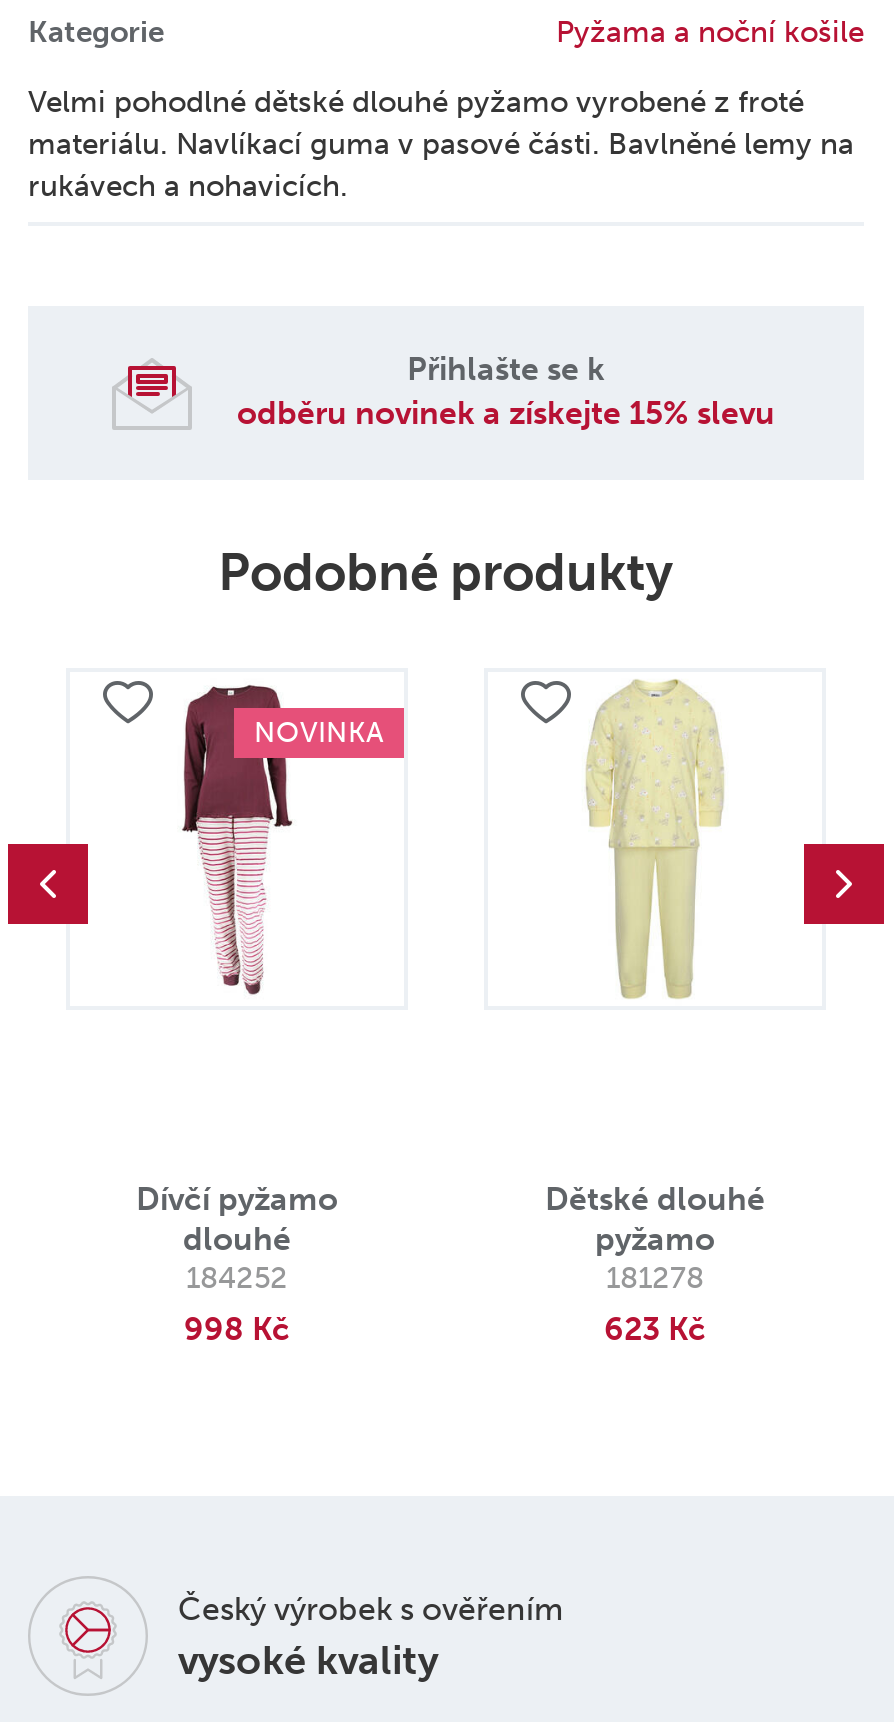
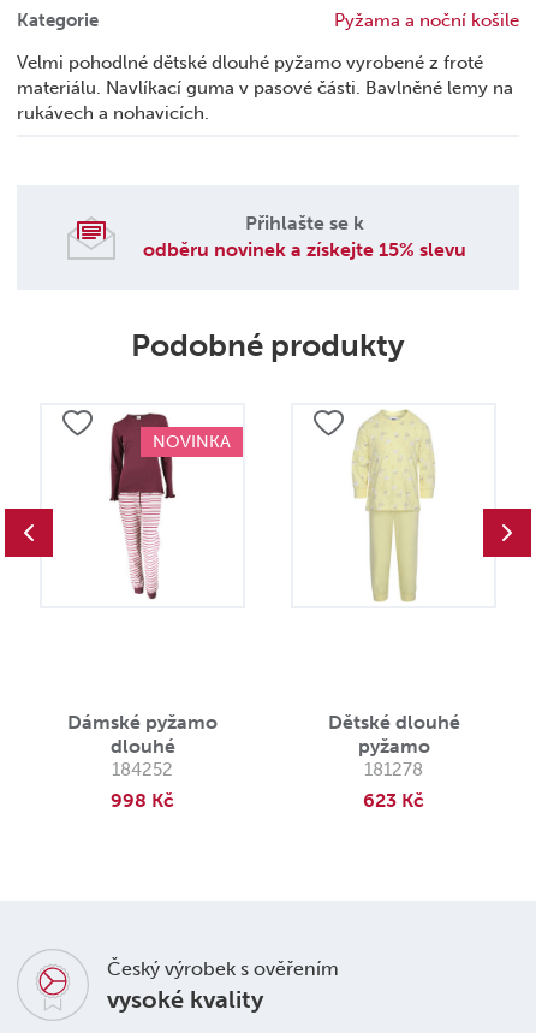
- Dívčí pyžamo
+ Dámské pyžamo
